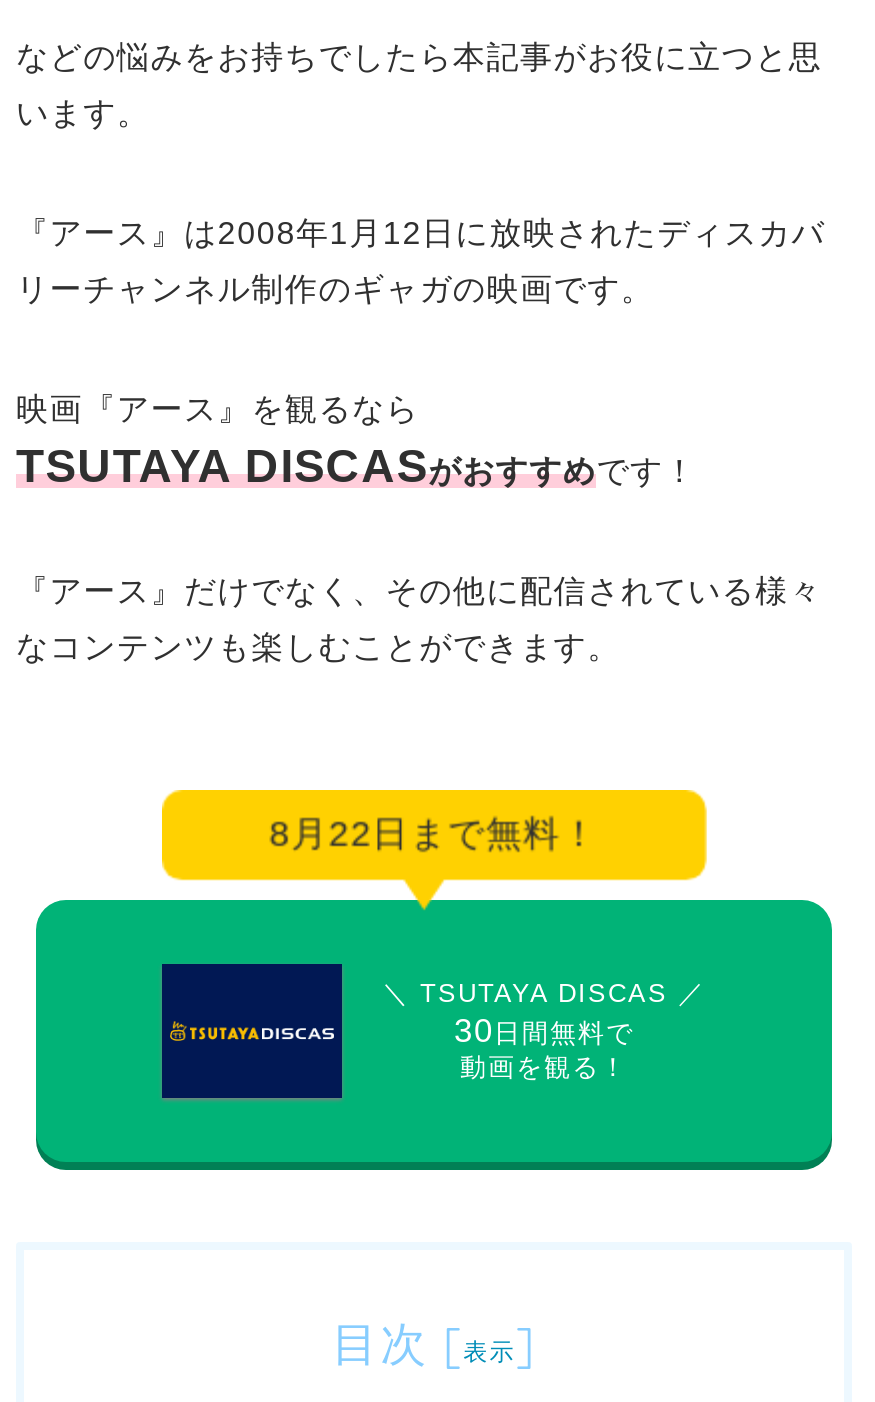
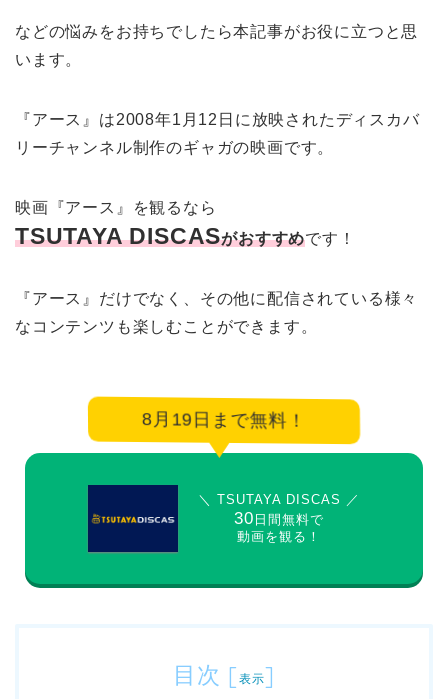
- 8月22日まで無料！
+ 8月19日まで無料！
